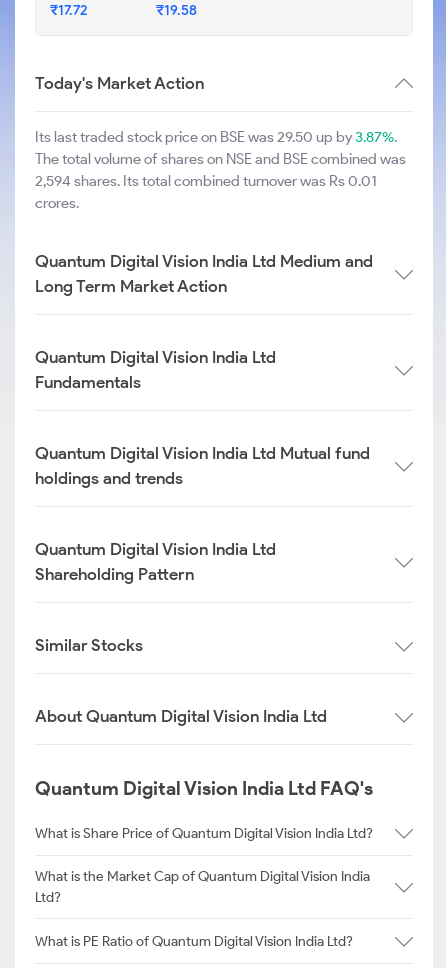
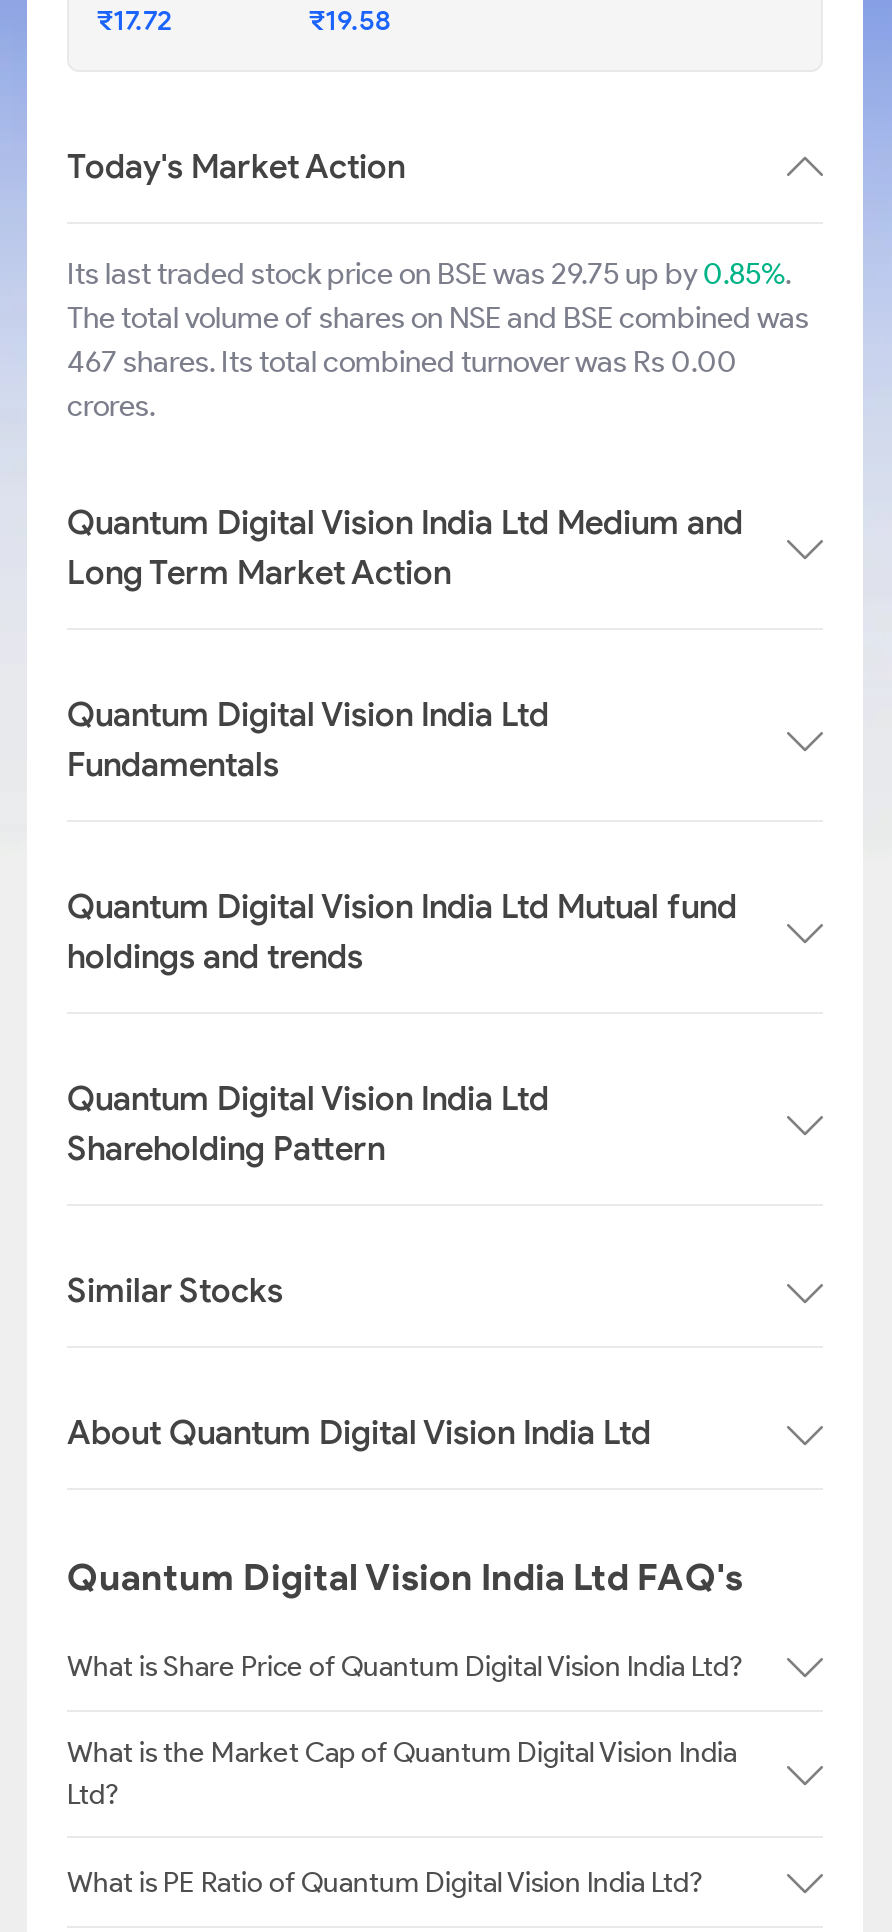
- Its last traded stock price on BSE was 29.50 up by3.87%.
+ Its last traded stock price on BSE was 29.75 up by0.85%.

- 2,594 shares. Its total combined turnover was Rs 0.01
+ 467 shares. Its total combined turnover was Rs 0.00
